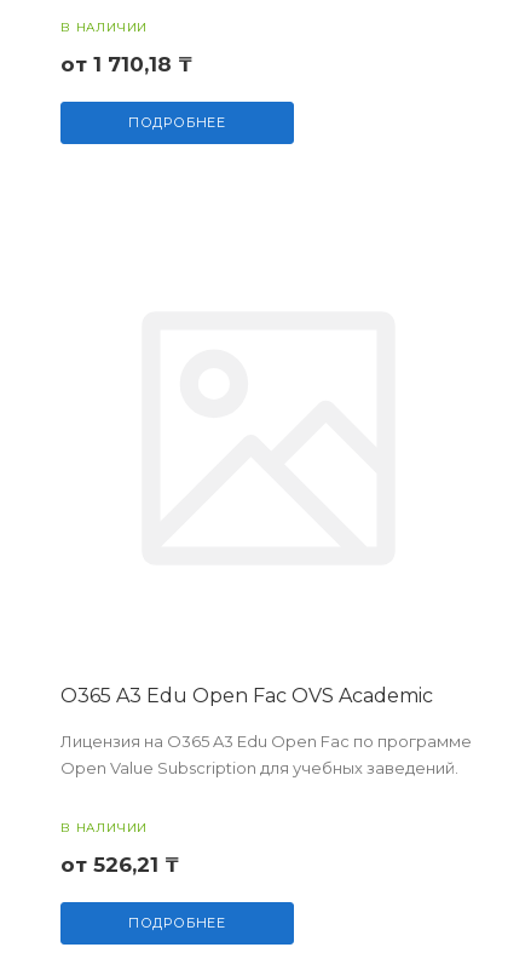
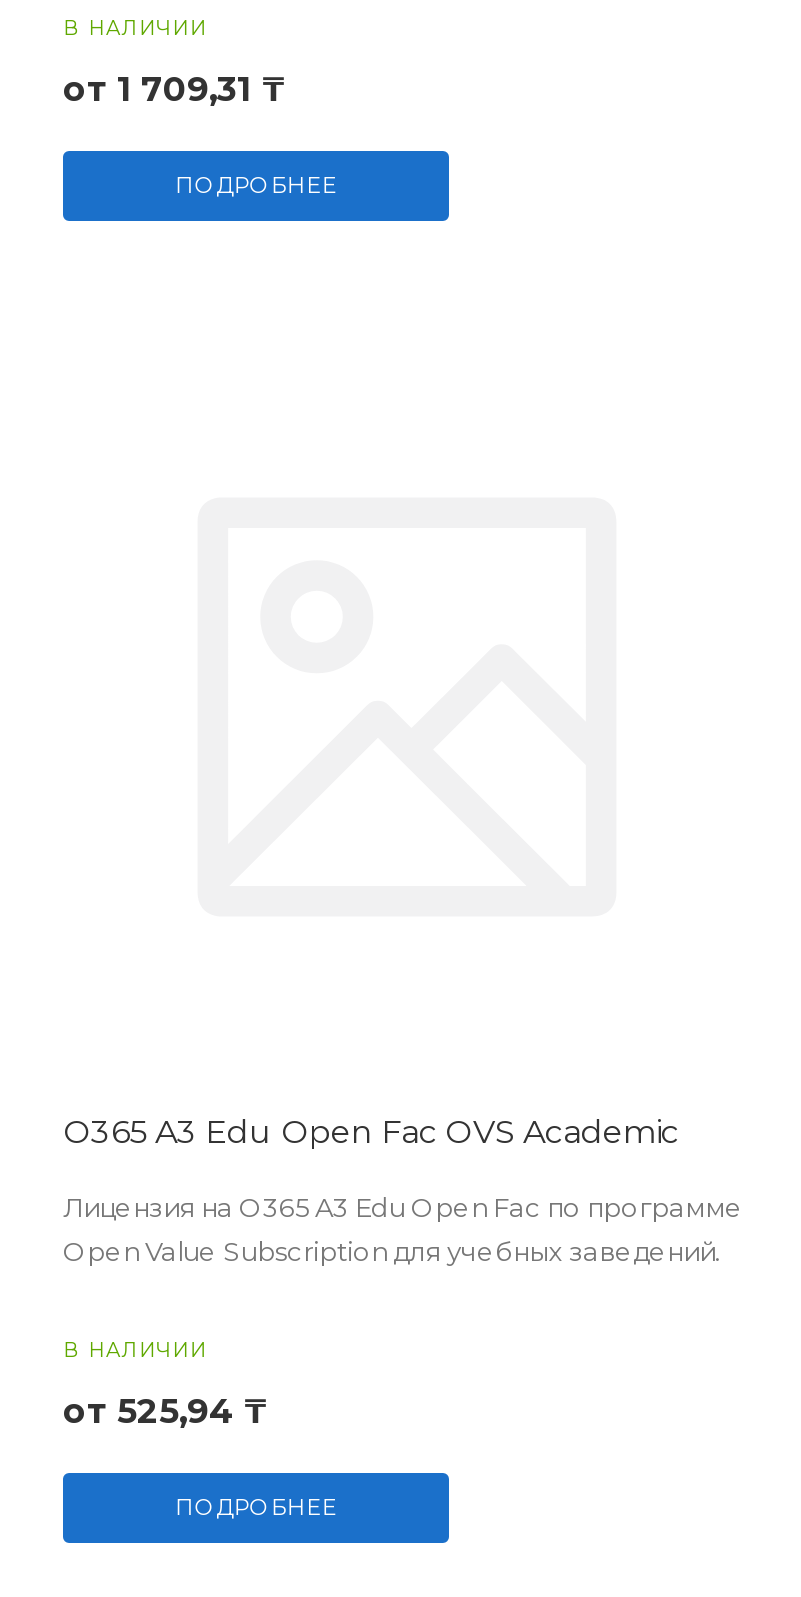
- от 1 710,18 ₸
+ от 1 709,31 ₸

- от 526,21 ₸
+ от 525,94 ₸
